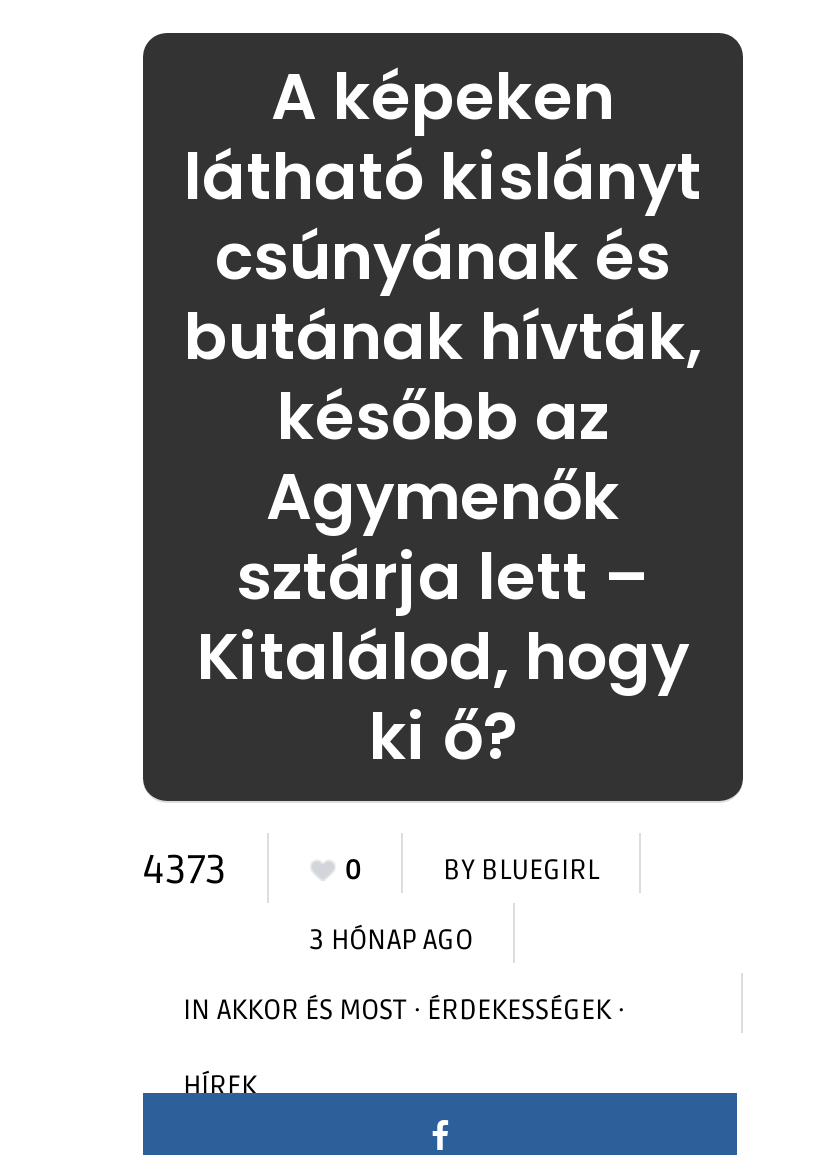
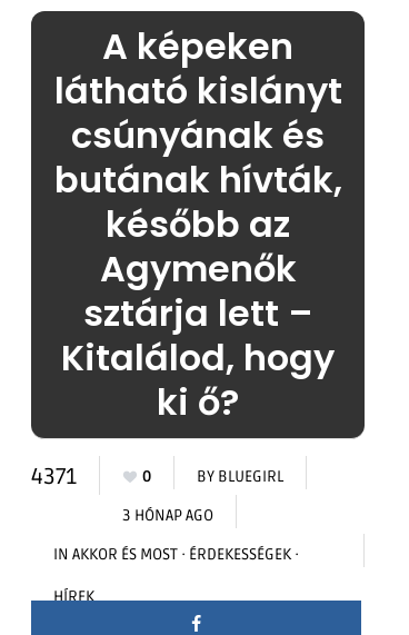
- 4373
+ 4371
